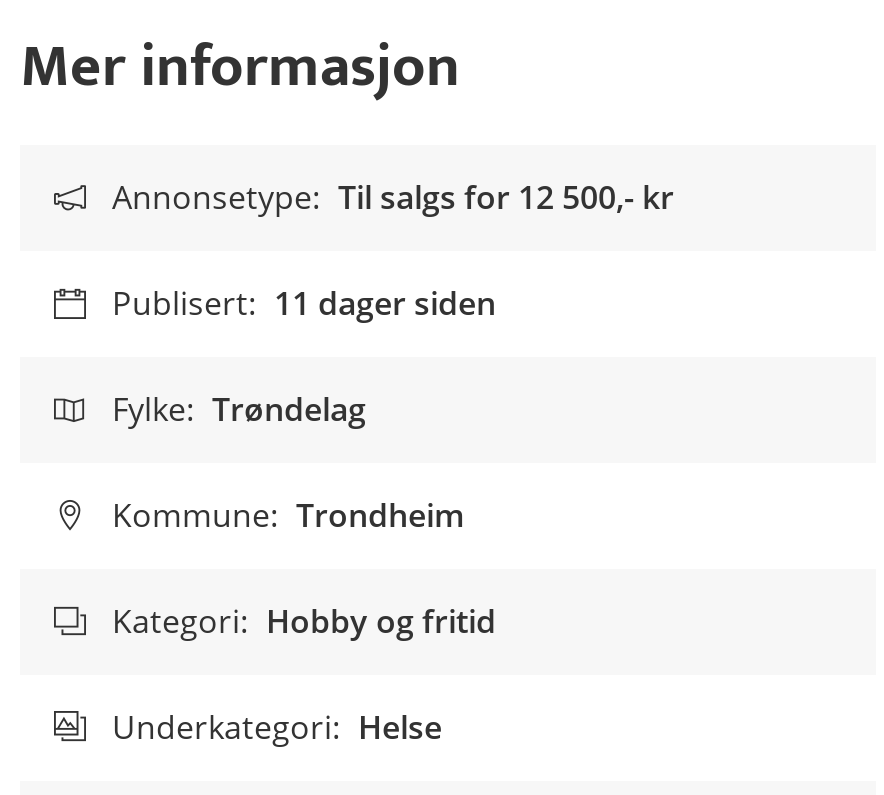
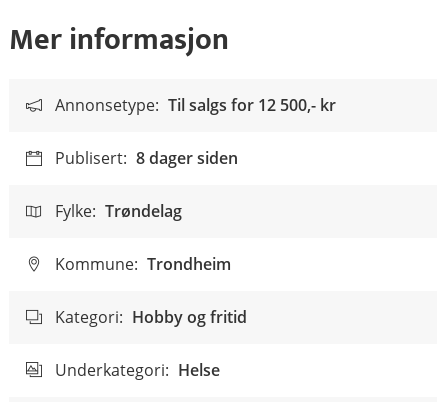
- Publisert: 11 dager siden
+ Publisert: 8 dager siden
